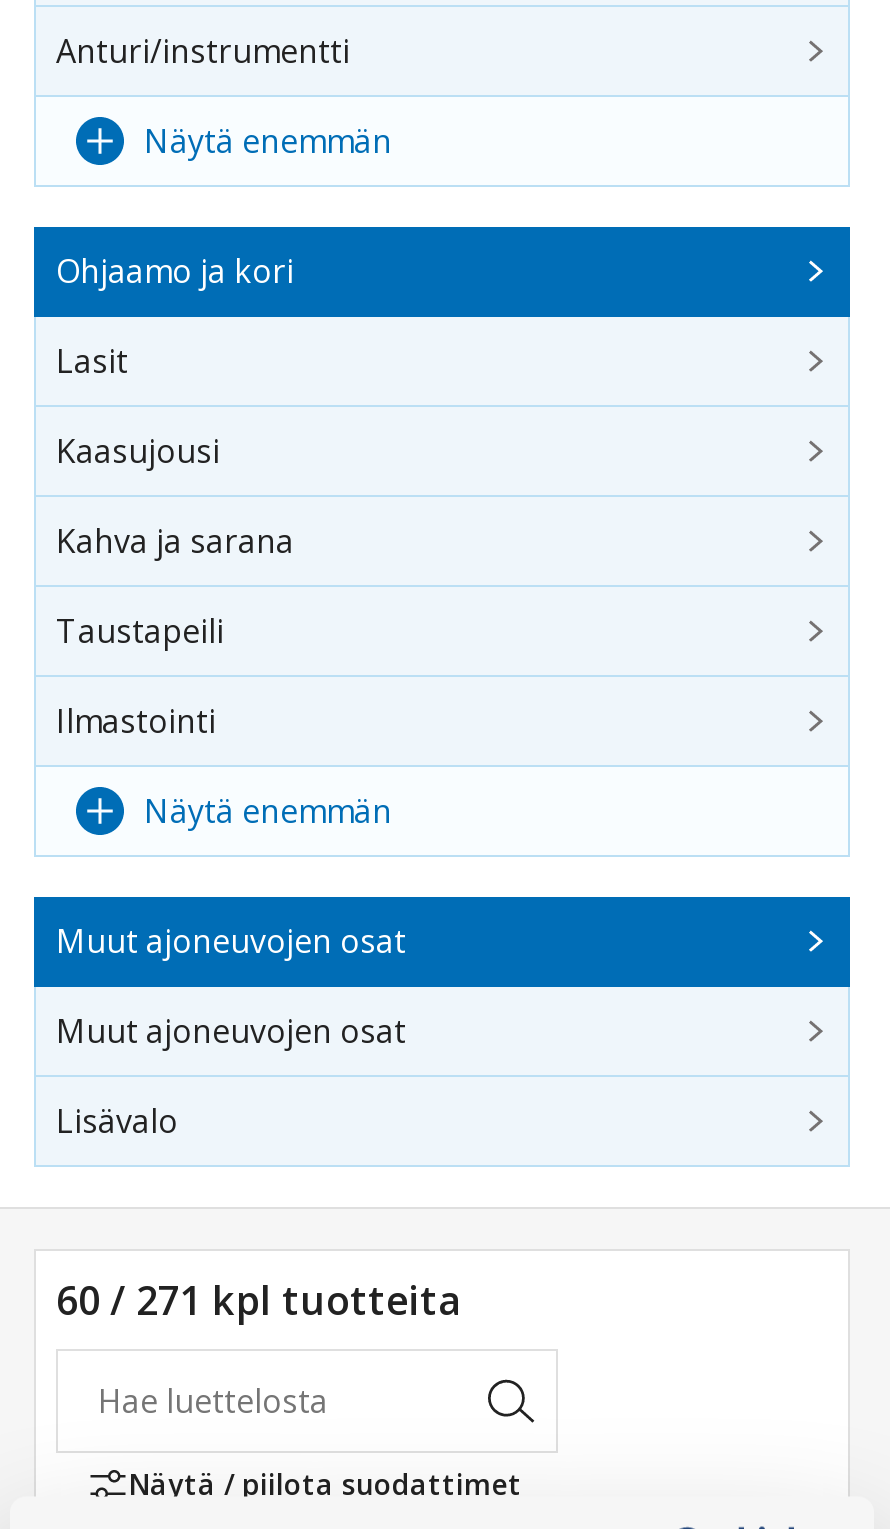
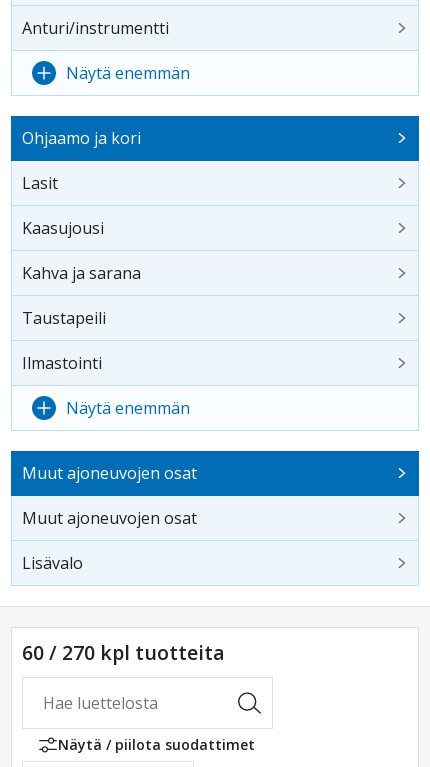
- 60 / 271 kpl tuotteita
+ 60 / 270 kpl tuotteita
